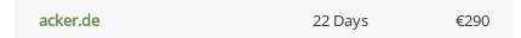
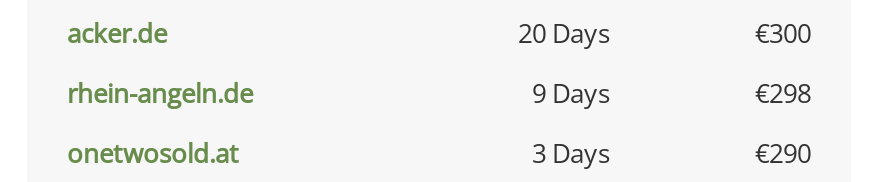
- 22 Days
+ 20 Days
+ €300
+ rhein-angeln.de
+ 9 Days
+ €298
+ onetwosold.at
+ 3 Days
